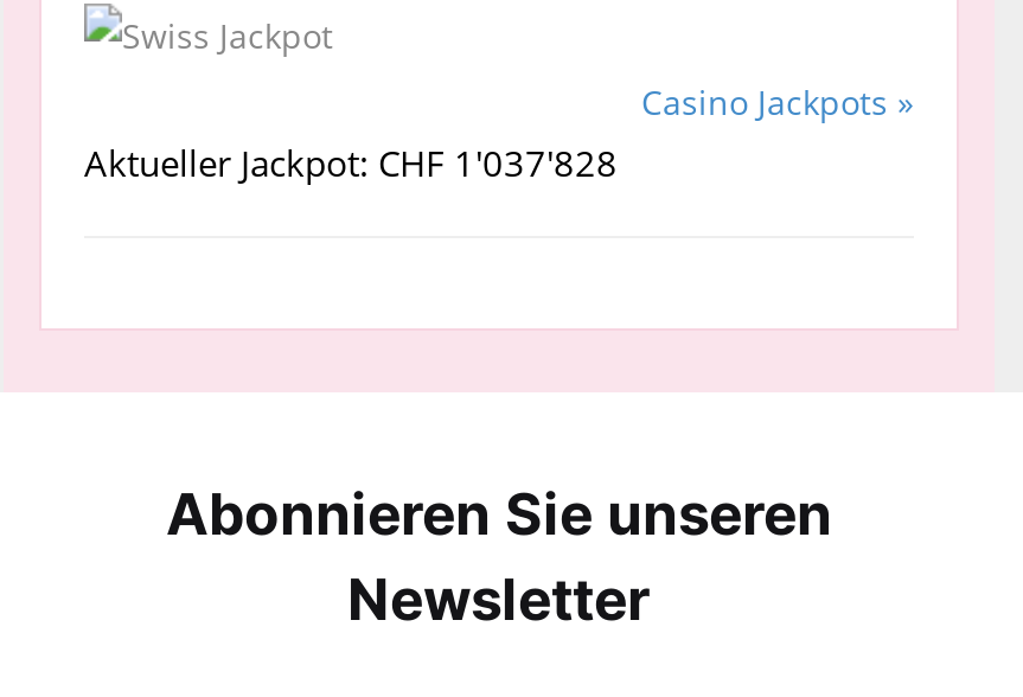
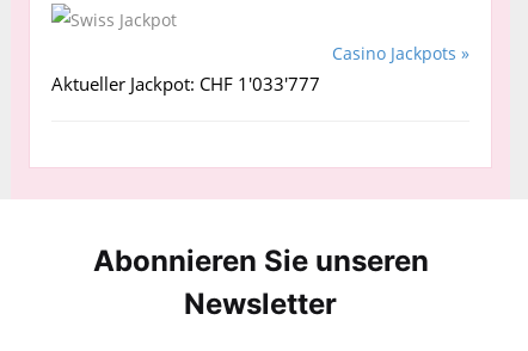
- Aktueller Jackpot: CHF 1'037'828
+ Aktueller Jackpot: CHF 1'033'777
